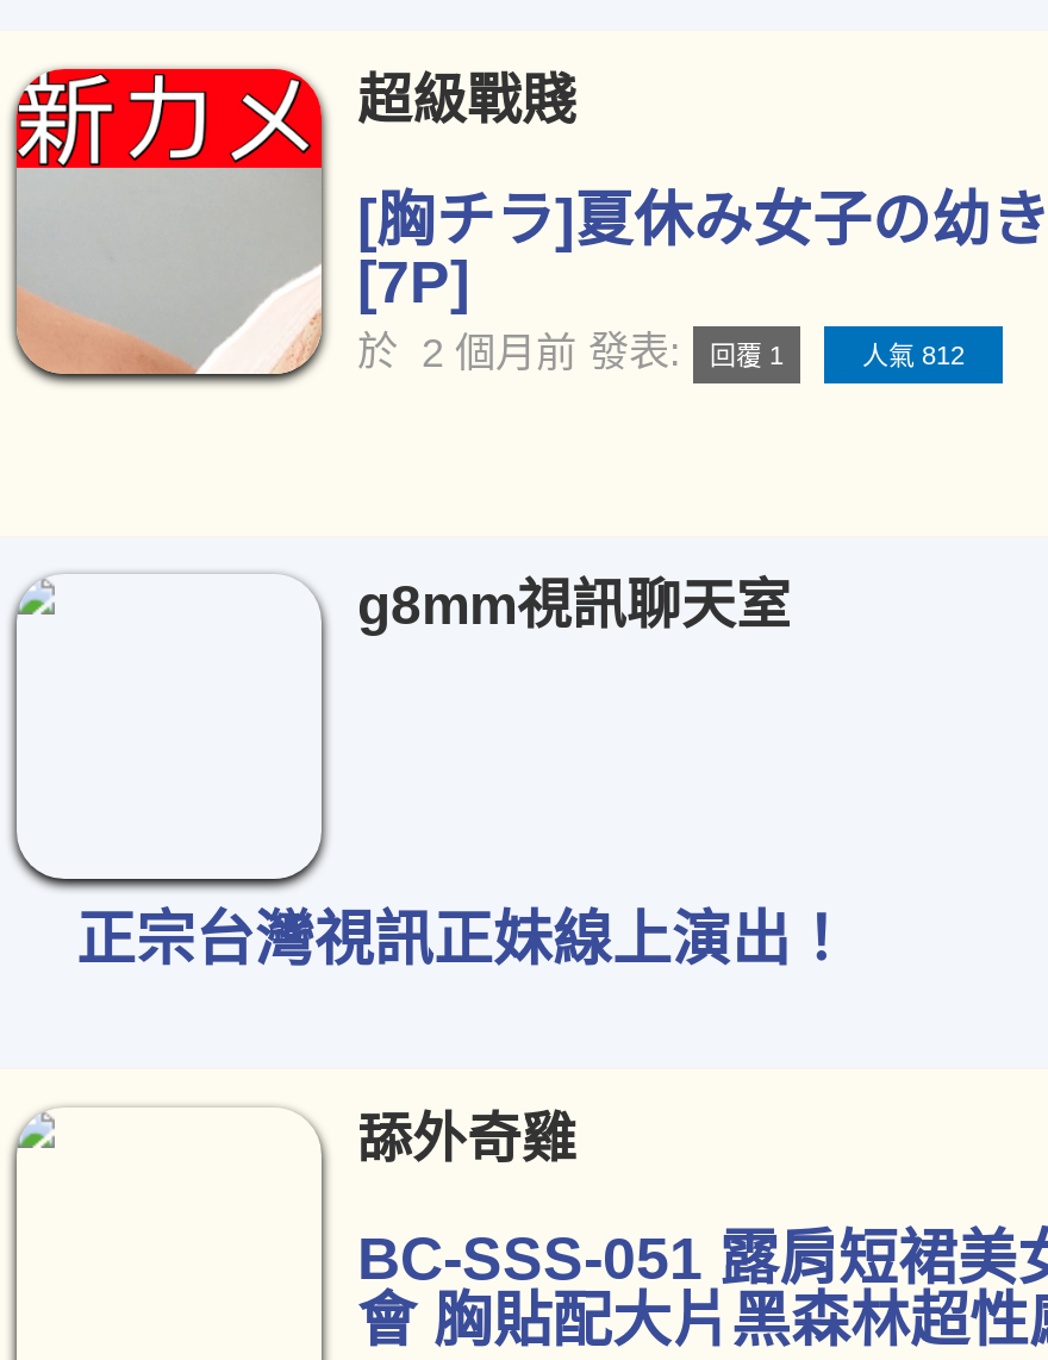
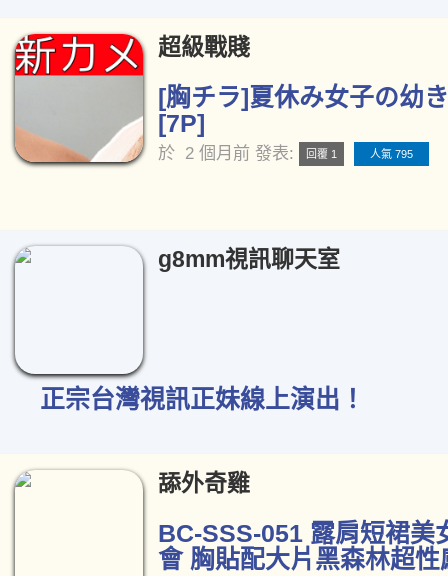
- 人氣 812
+ 人氣 795
